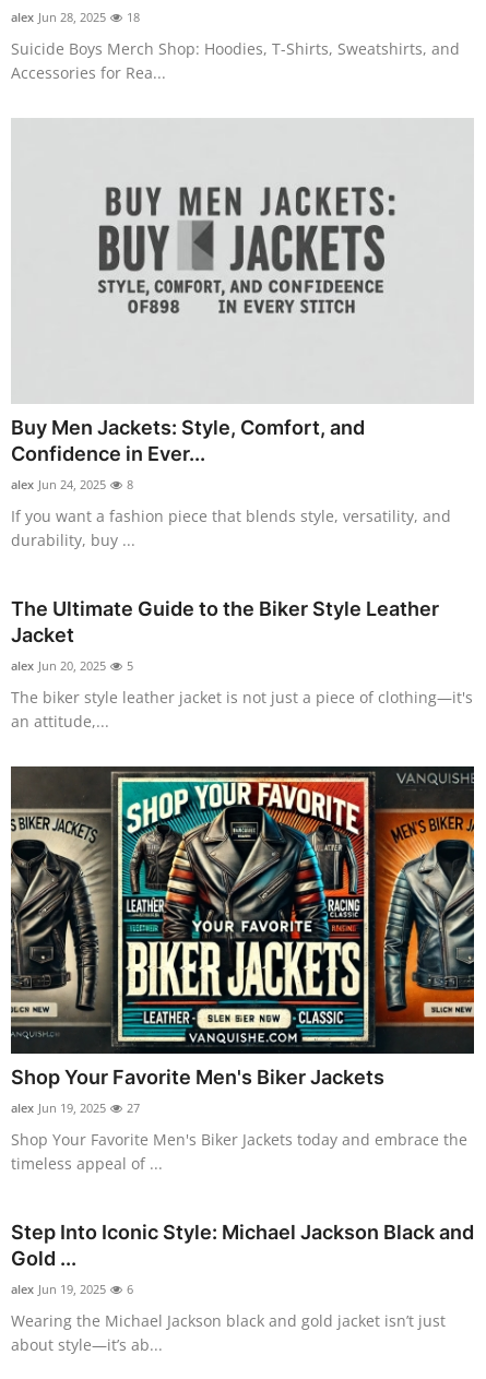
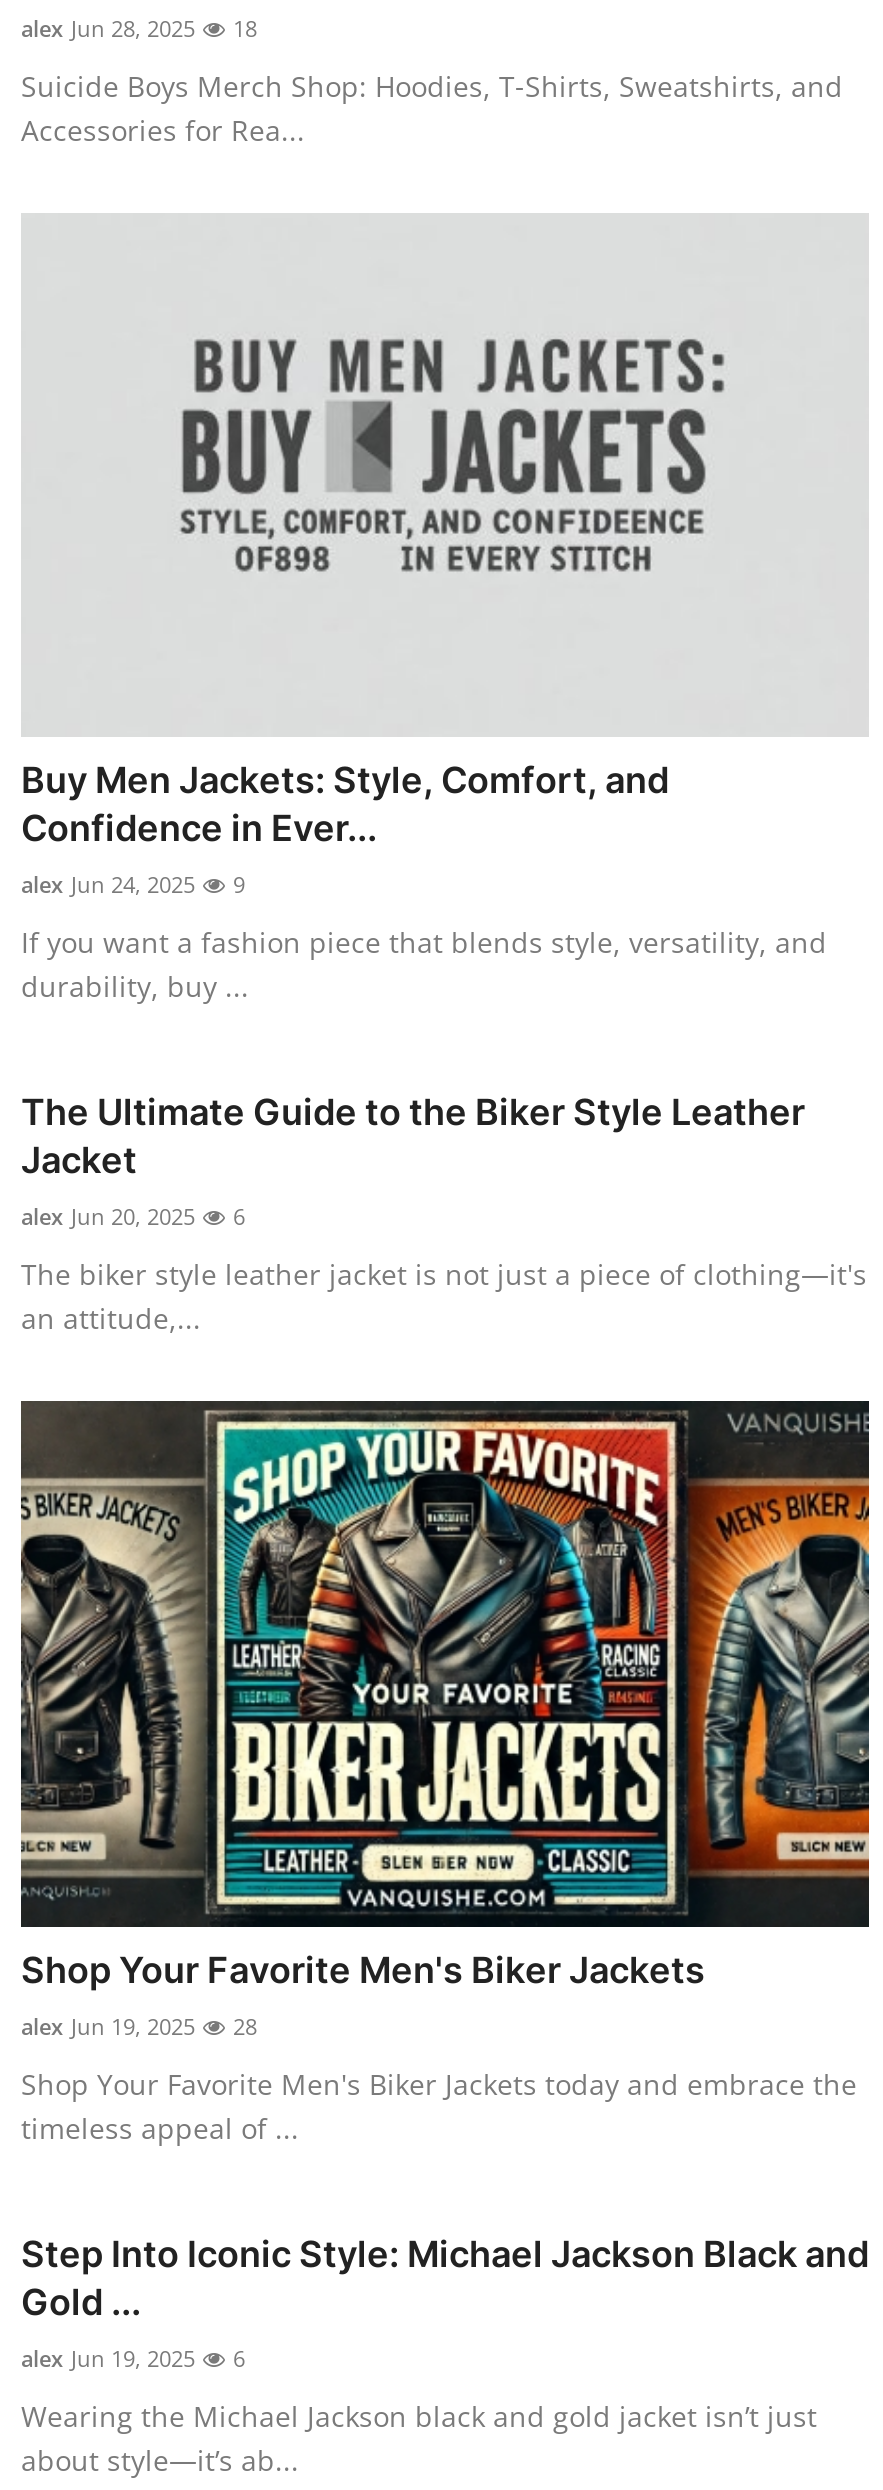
- alex Jun 24, 2025 8
+ alex Jun 24, 2025 9

- alex Jun 20, 2025 5
+ alex Jun 20, 2025 6

- alex Jun 19, 2025 27
+ alex Jun 19, 2025 28
